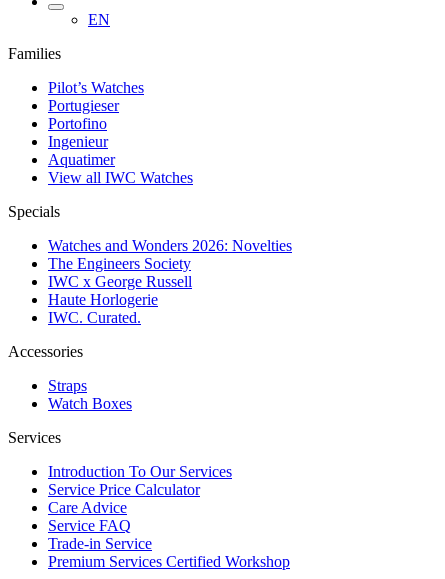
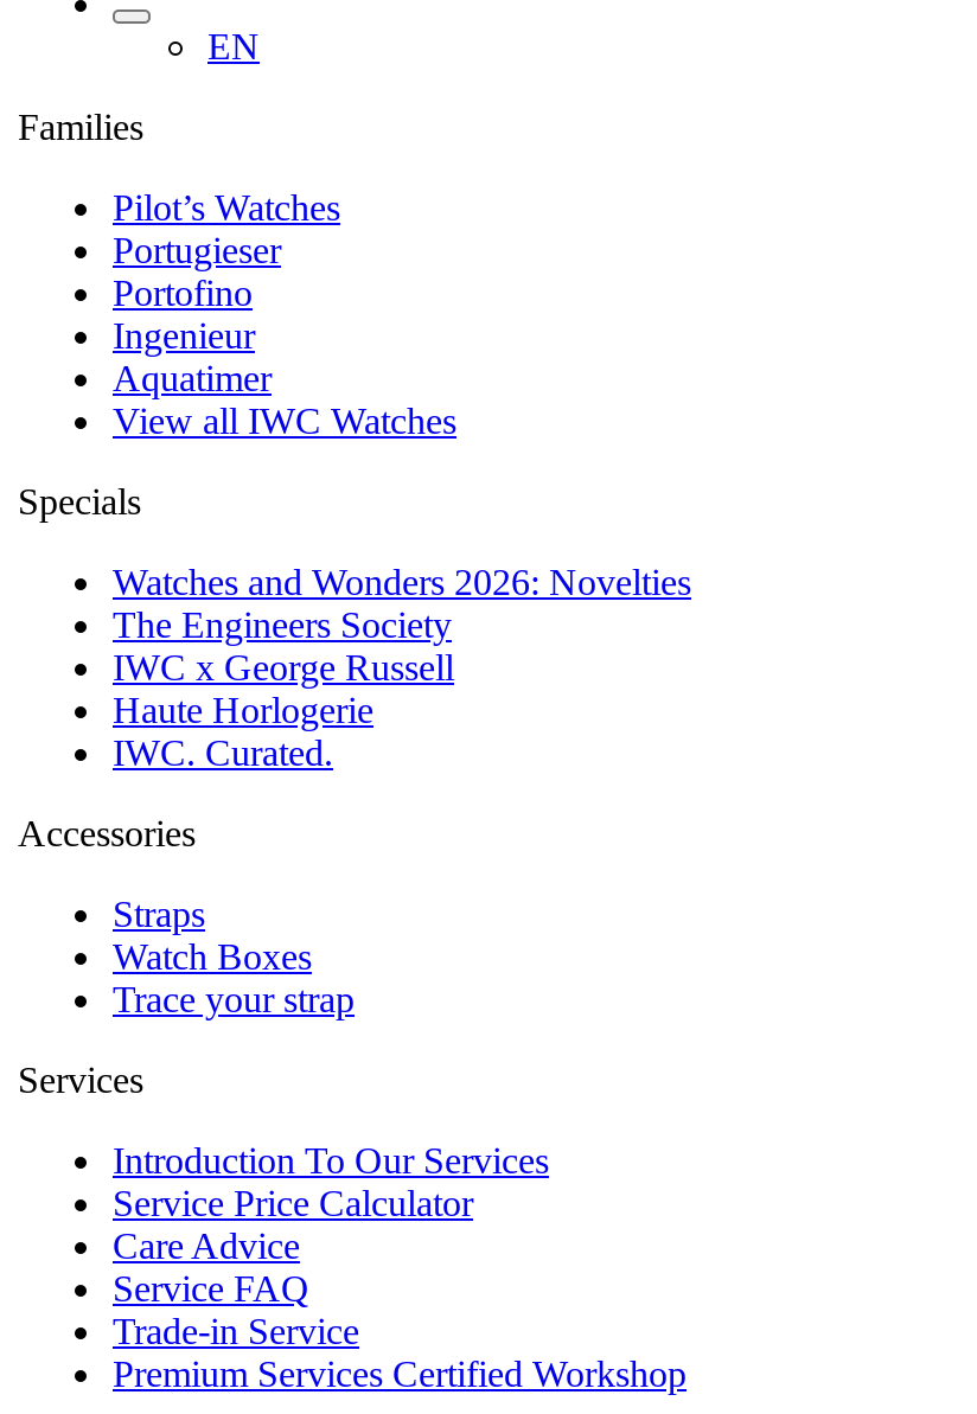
+ Trace your strap
